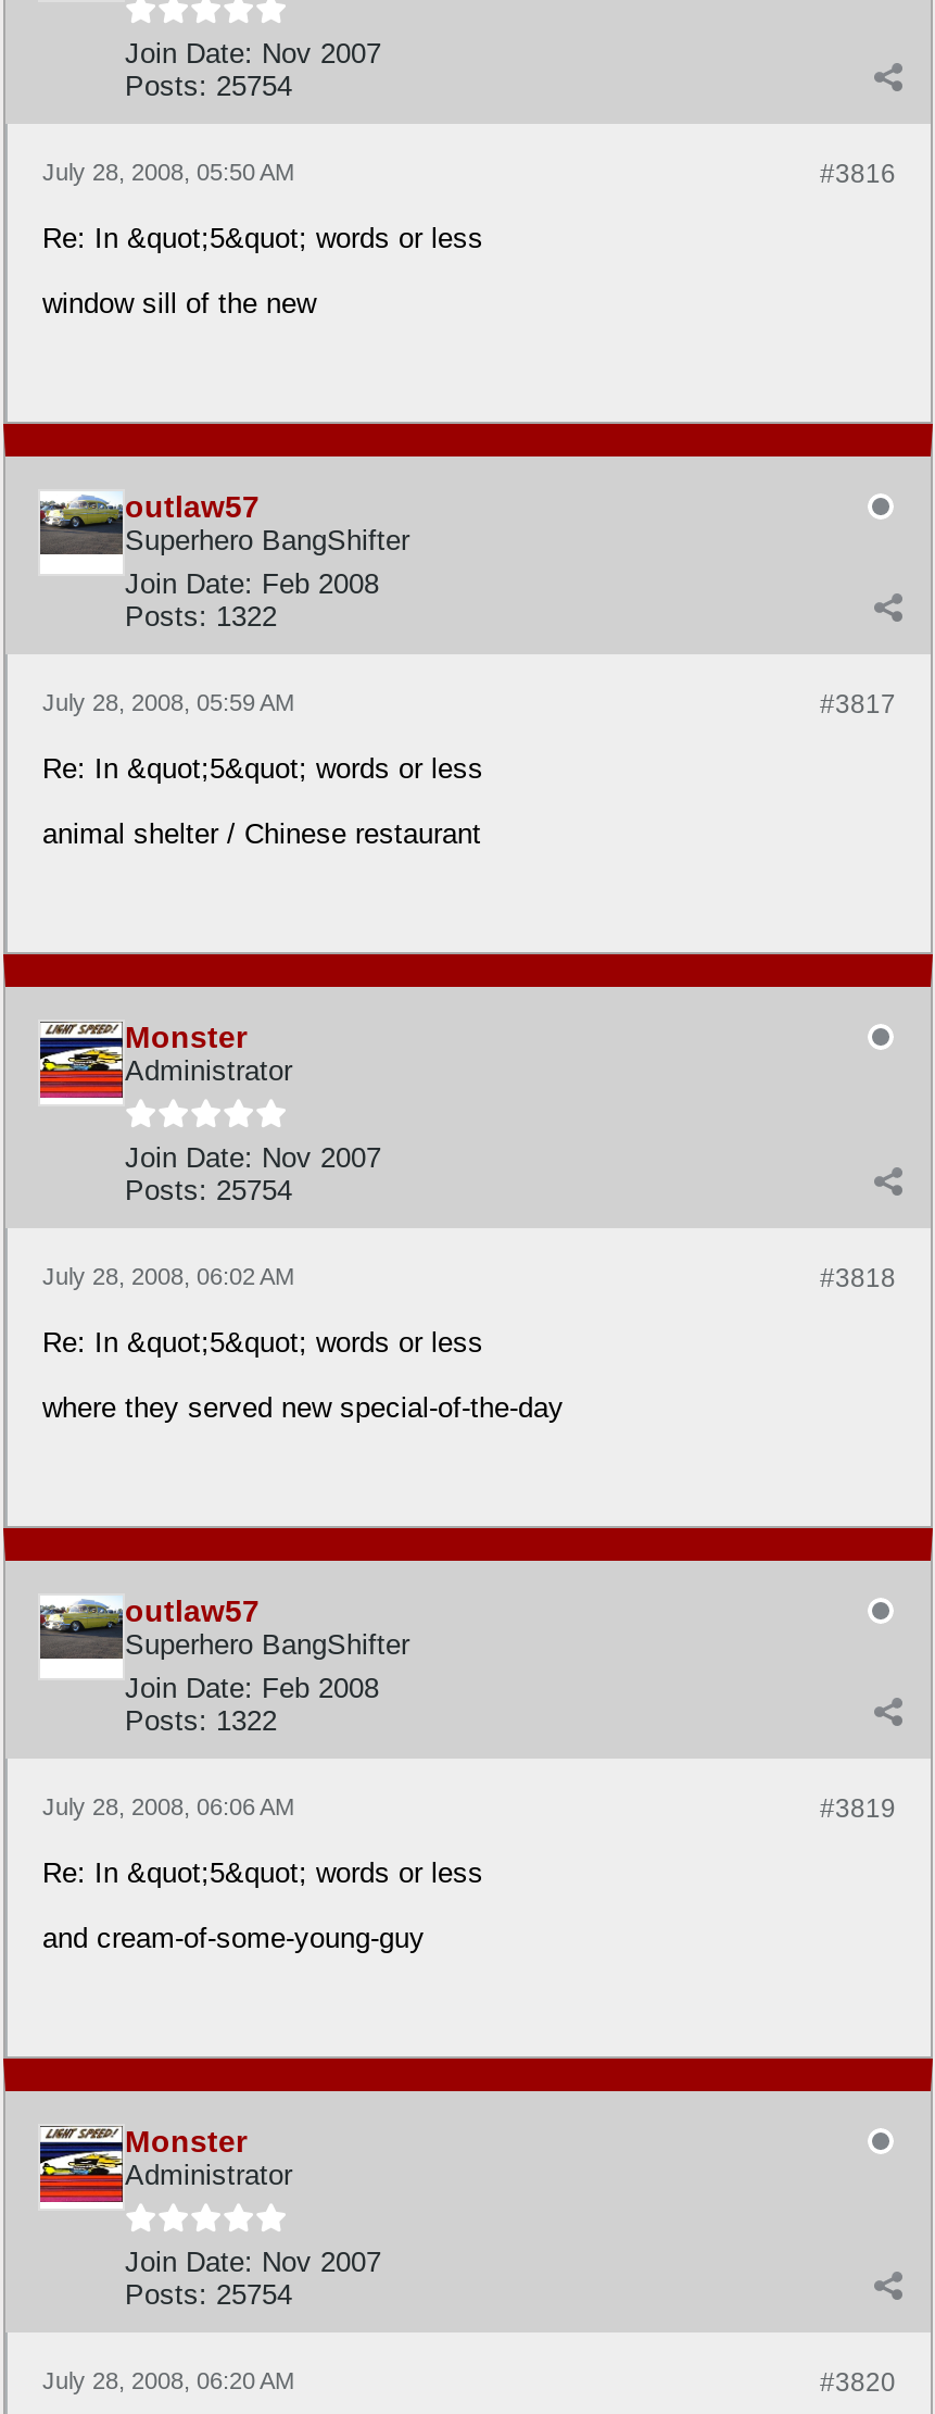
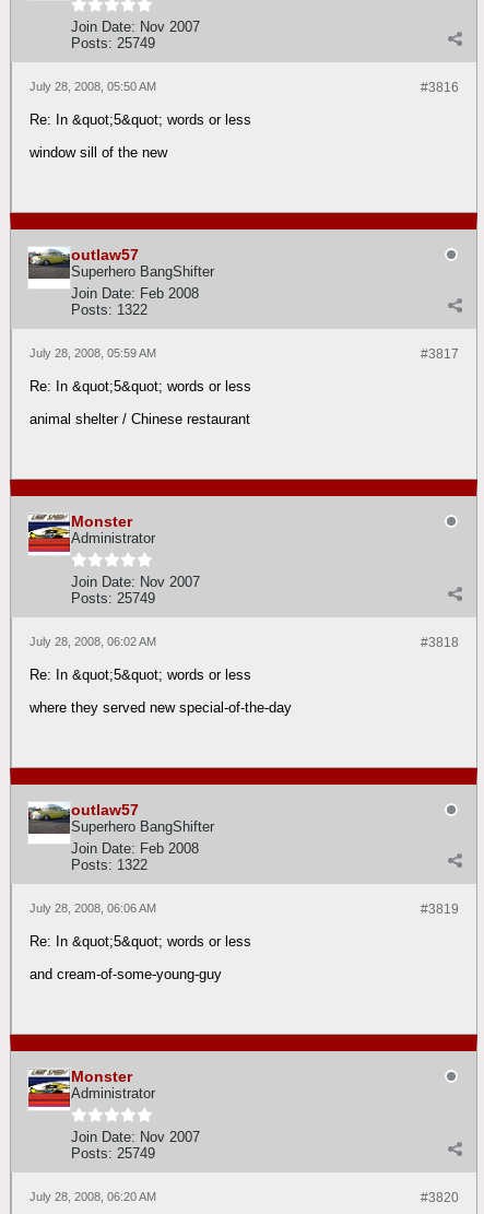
- Posts: 25754
+ Posts: 25749

- Posts: 25754
+ Posts: 25749

- Posts: 25754
+ Posts: 25749
